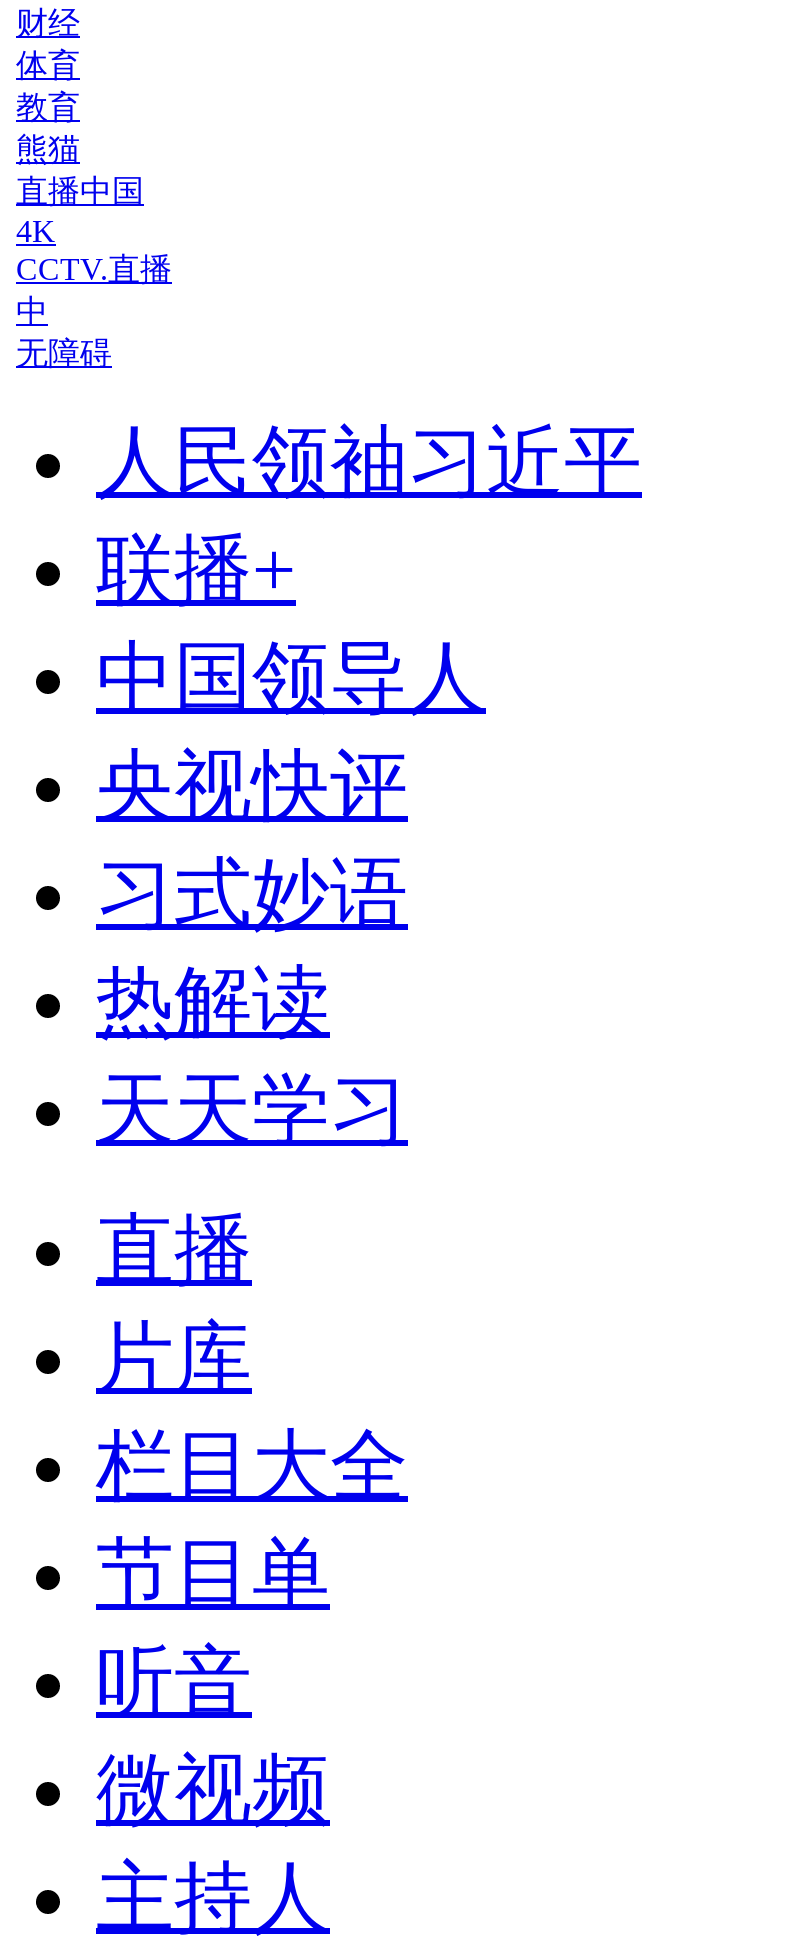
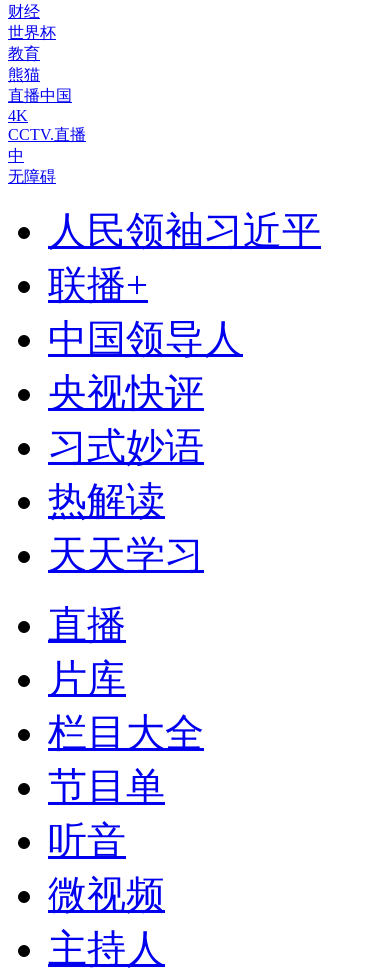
- 体育
+ 世界杯
